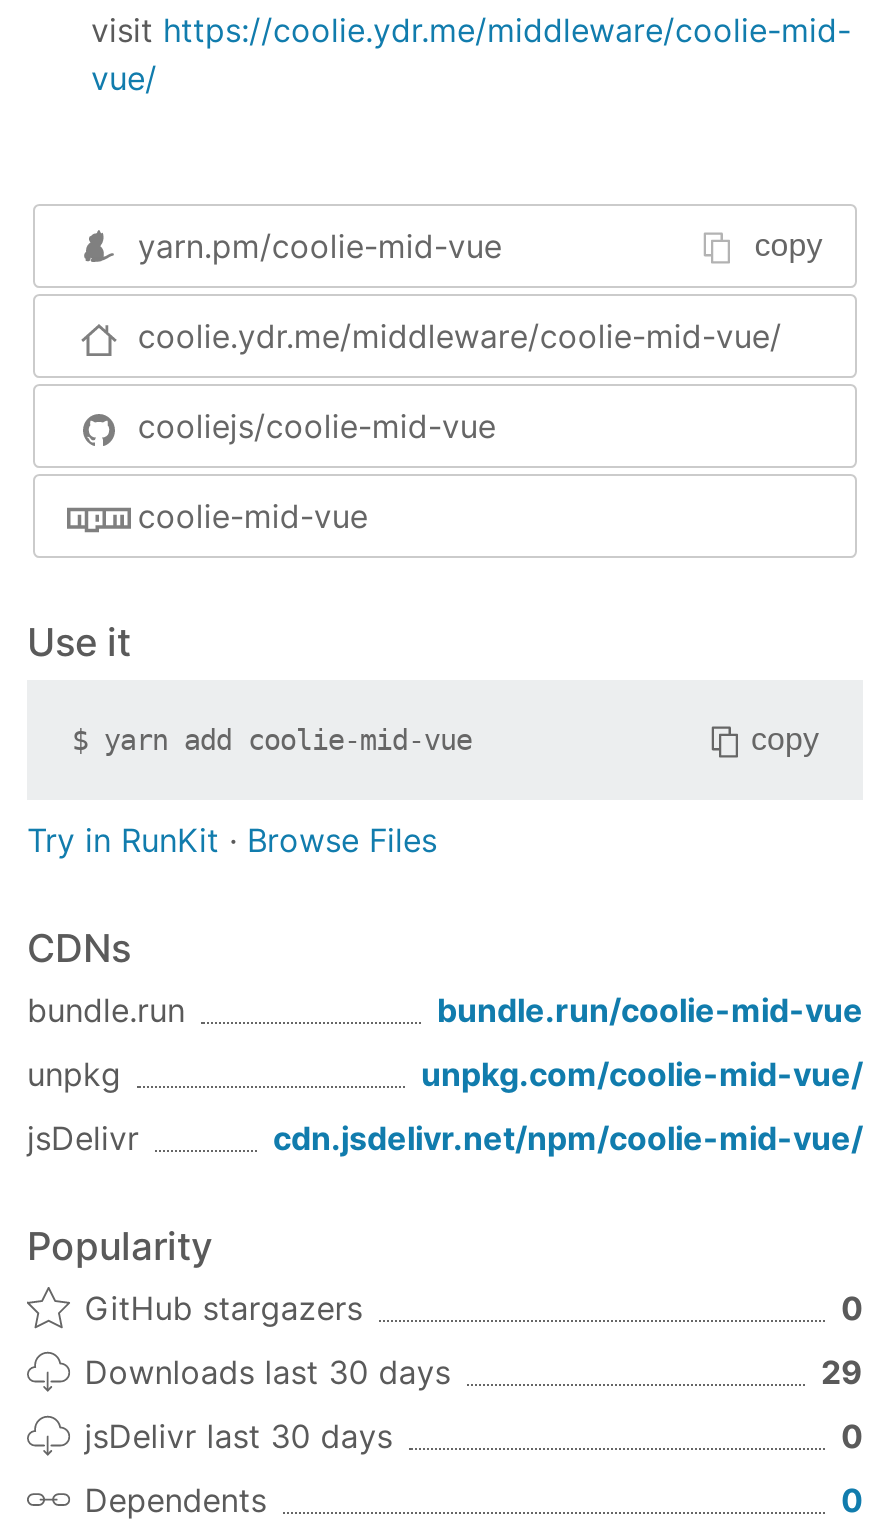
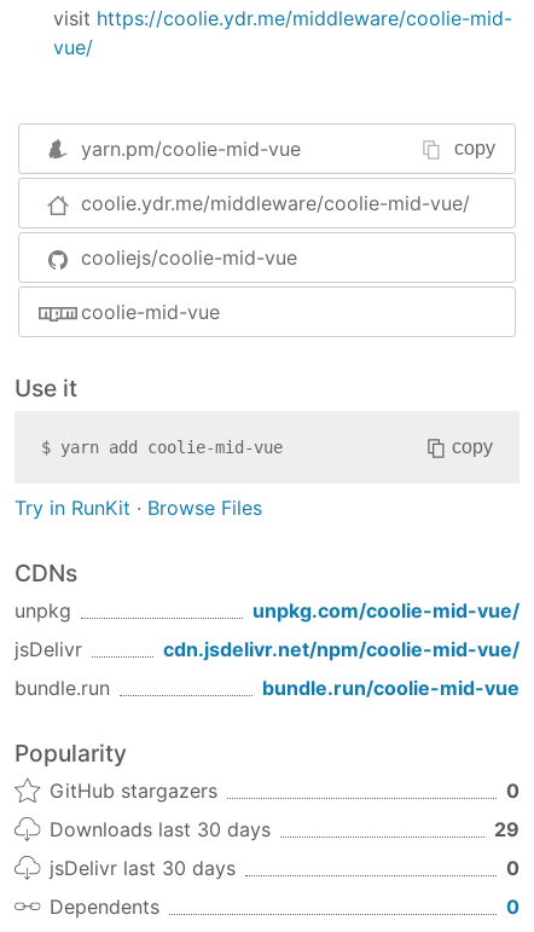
moved down: bundle.run | bundle.run/coolie-mid-vue

moved up: unpkg | unpkg.com/coolie-mid-vue/ | jsDelivr | cdn.jsdelivr.net/npm/coolie-mid-vue/
